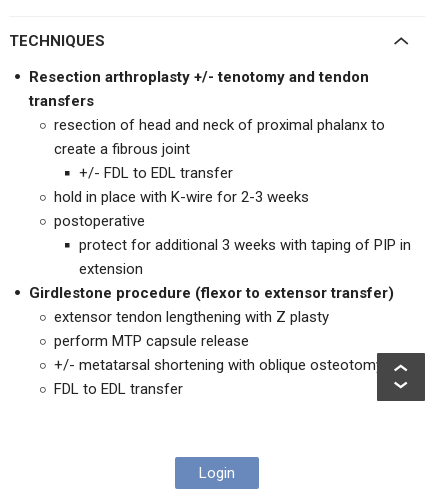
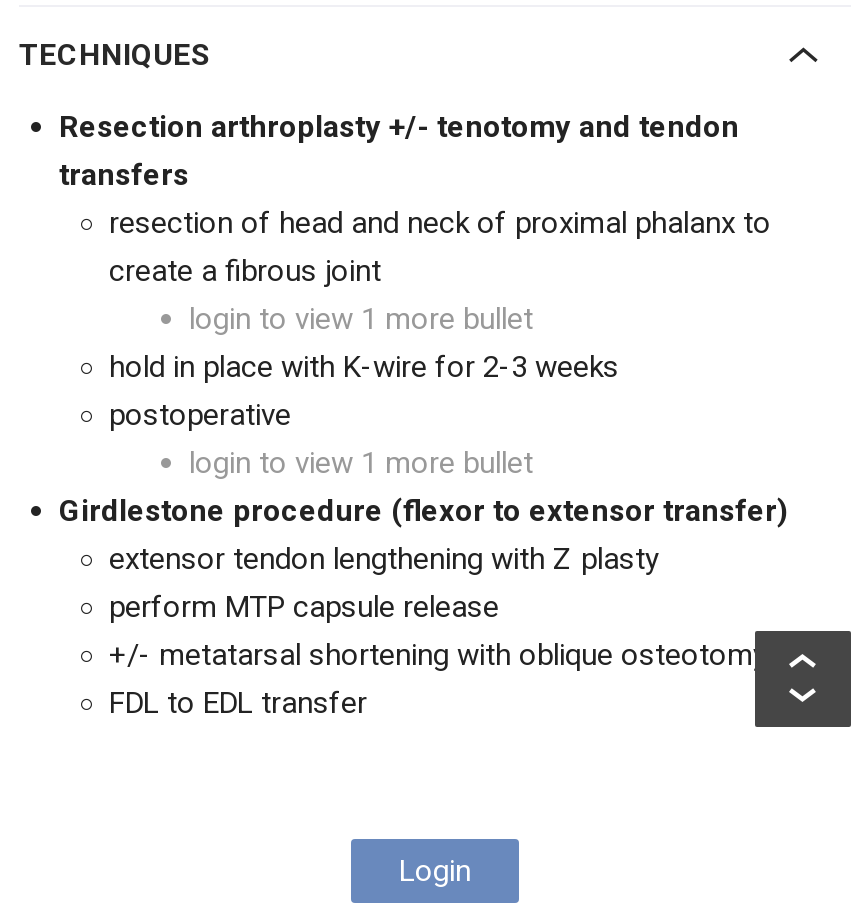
- +/- FDL to EDL transfer
+ login to view 1 more bullet

- protect for additional 3 weeks with taping of PIP in
- extension
+ login to view 1 more bullet
